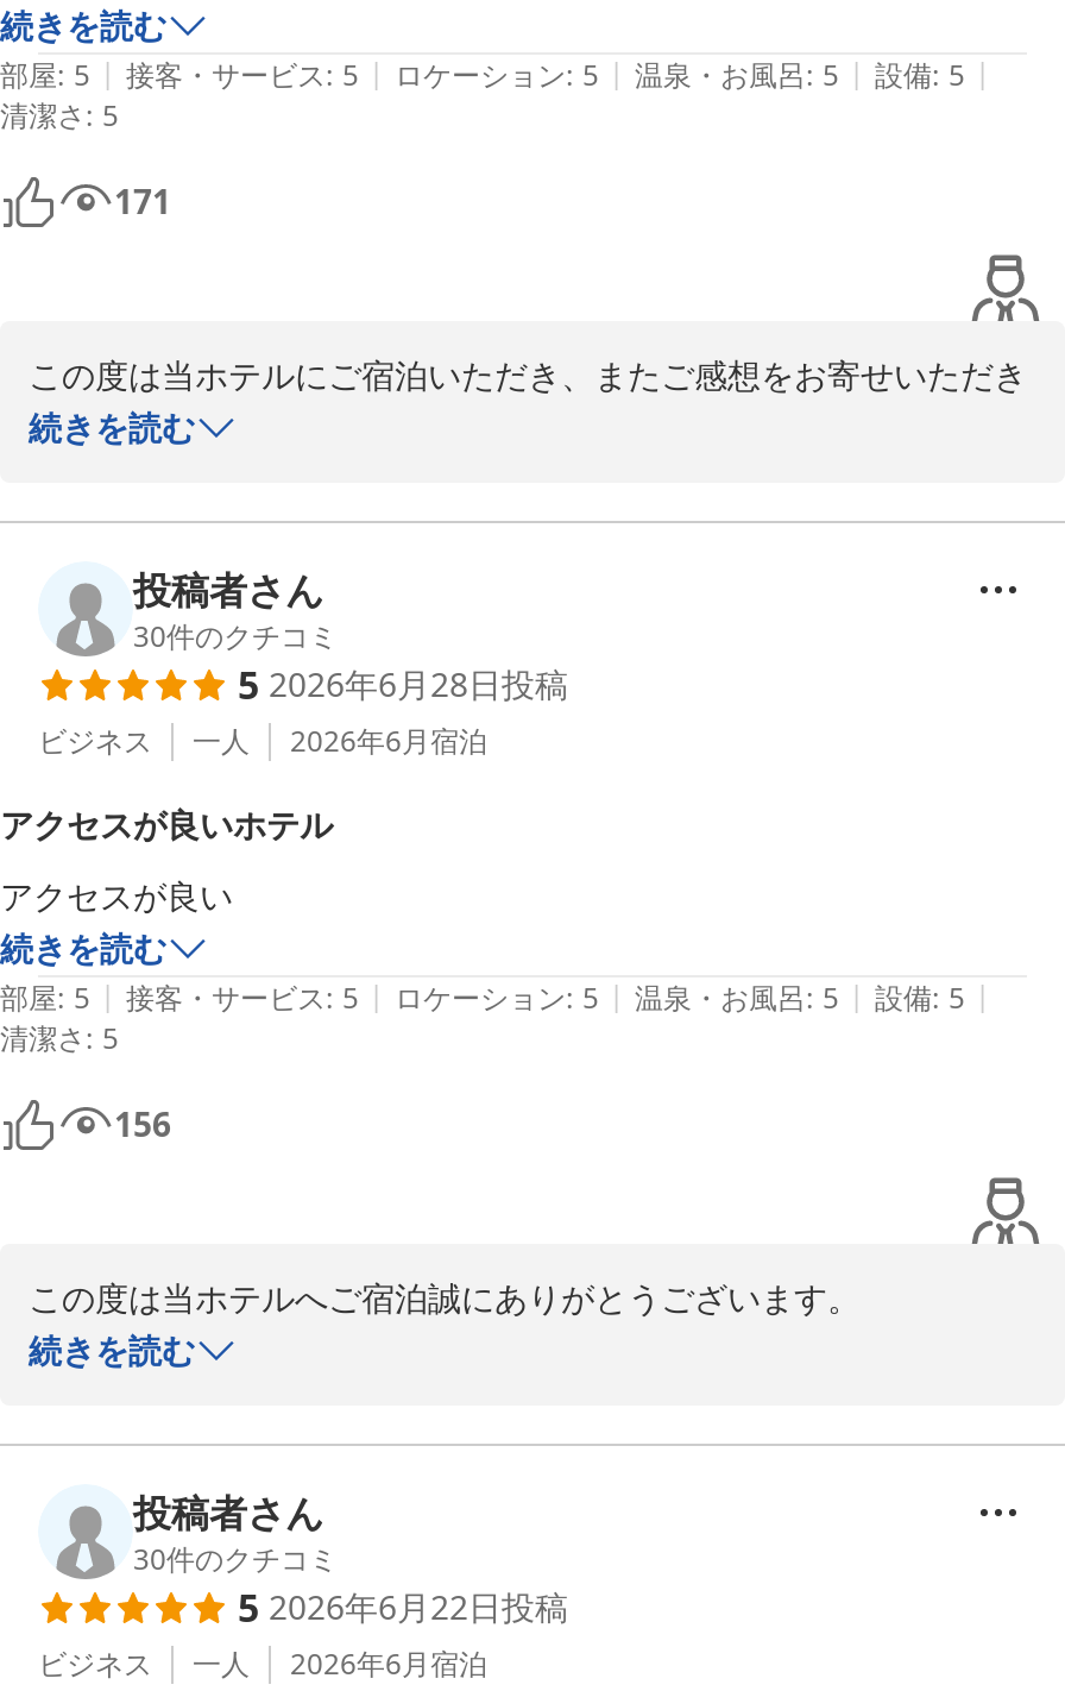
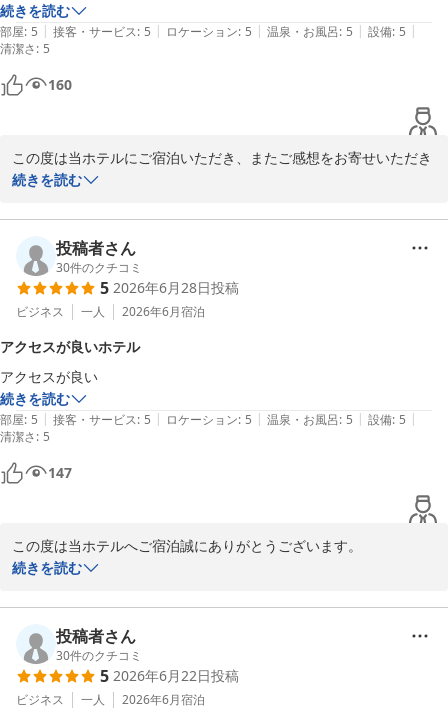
- 171
+ 160

- 156
+ 147
